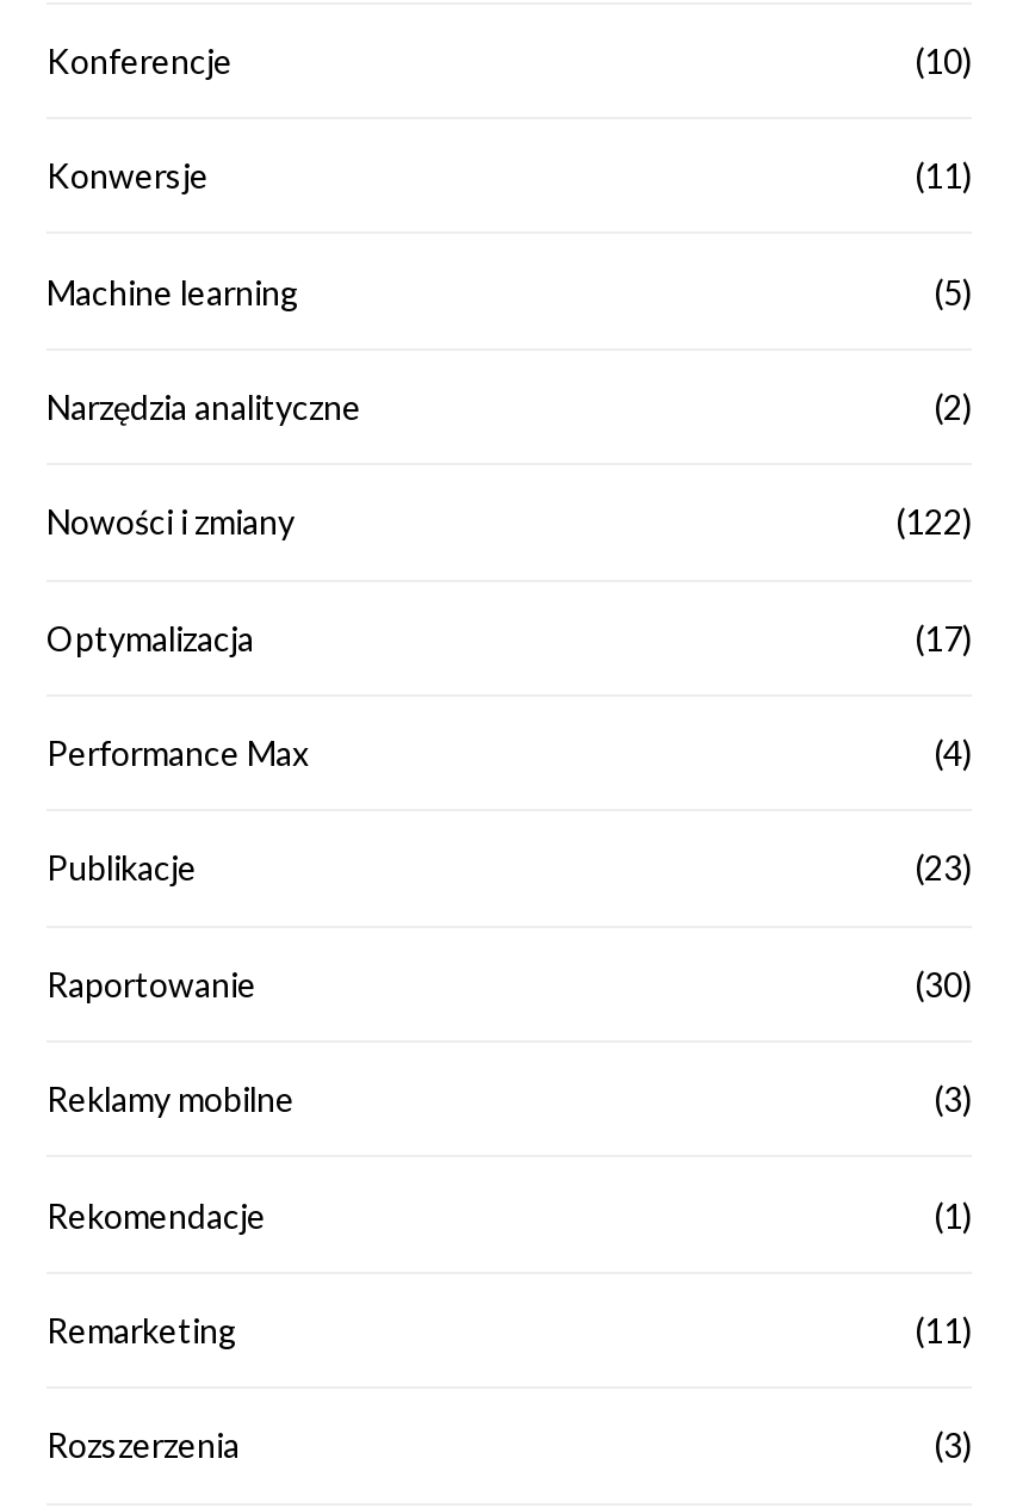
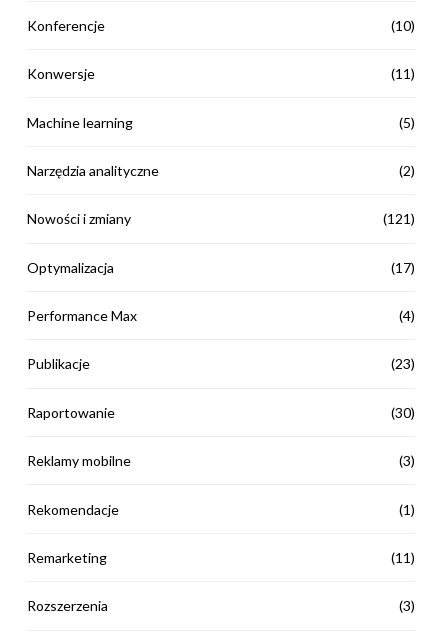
- (122)
+ (121)
